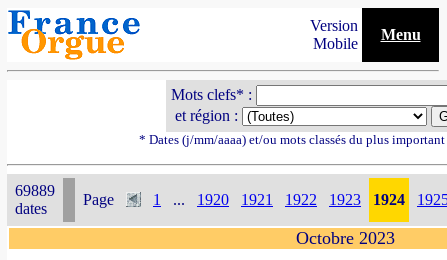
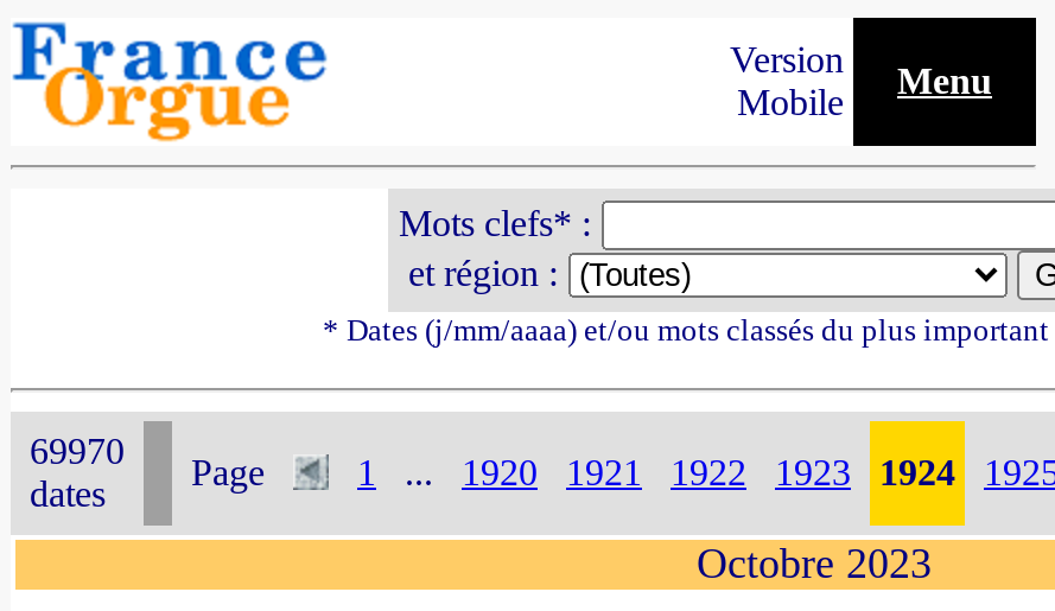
- 69889
+ 69970
